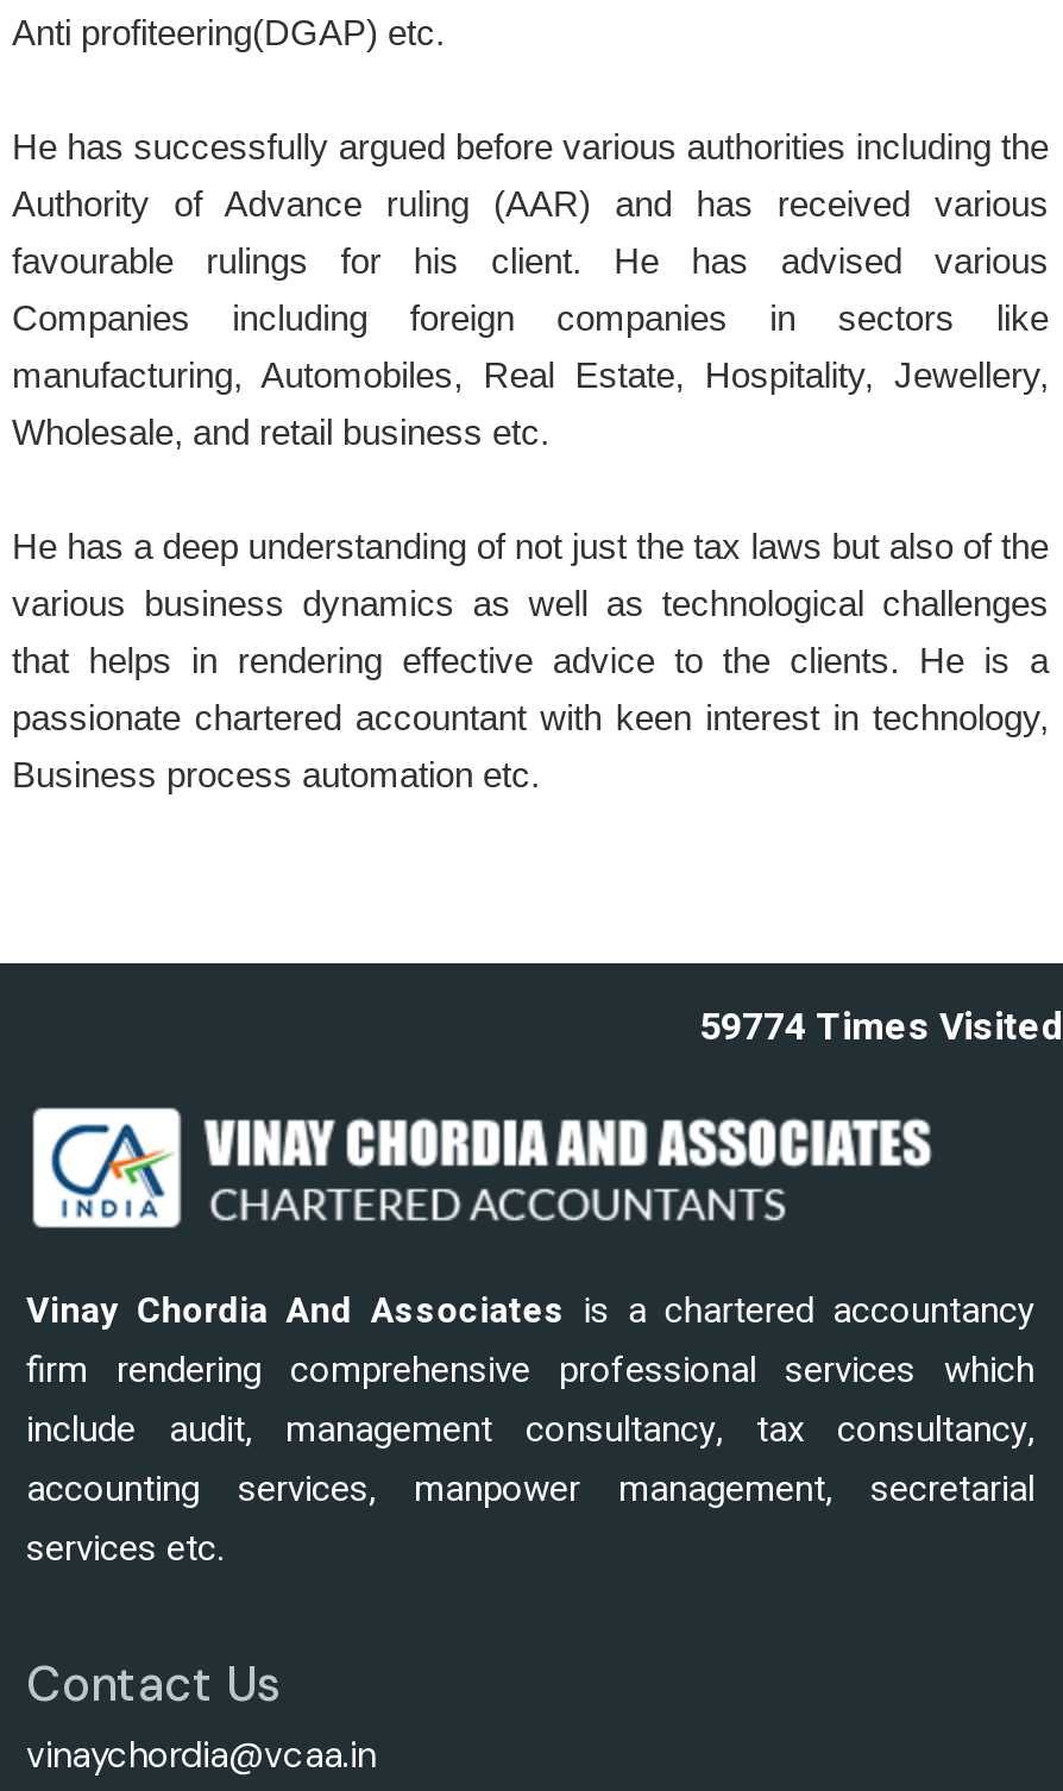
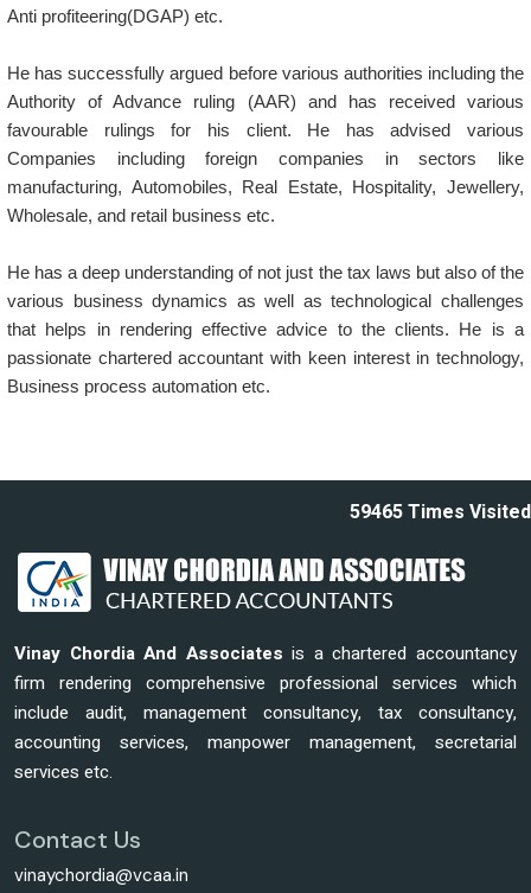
- 59774 Times Visited
+ 59465 Times Visited
